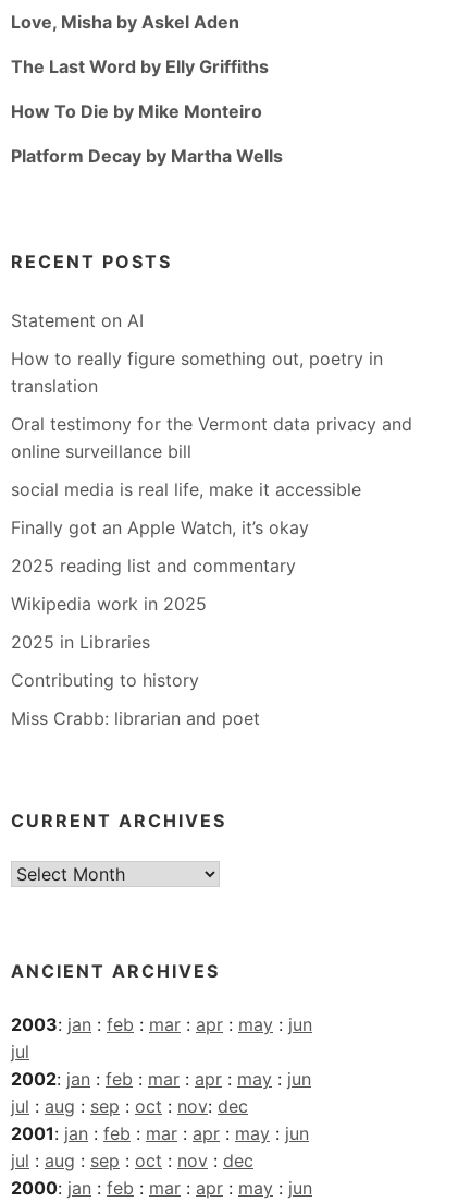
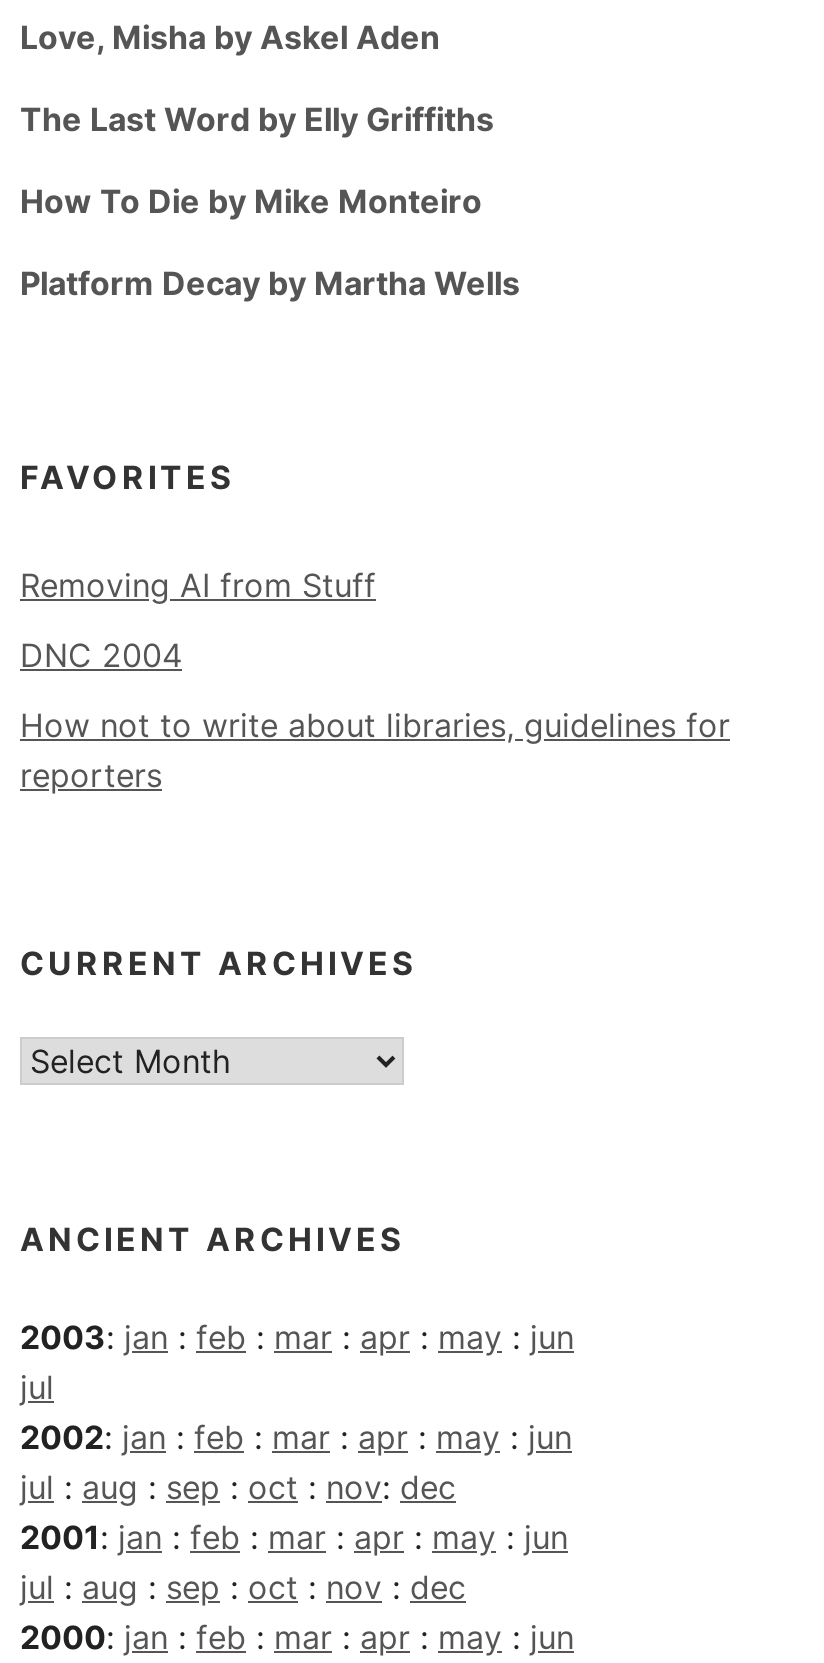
- RECENT POSTS
- Statement on AI
- How to really figure something out, poetry in
- translation
- Oral testimony for the Vermont data privacy and
- online surveillance bill
- social media is real life, make it accessible
- Finally got an Apple Watch, it’s okay
- 2025 reading list and commentary
- Wikipedia work in 2025
- 2025 in Libraries
- Contributing to history
- Miss Crabb: librarian and poet
+ FAVORITES
+ Removing AI from Stuff
+ DNC 2004
+ How not to write about libraries, guidelines for
+ reporters
